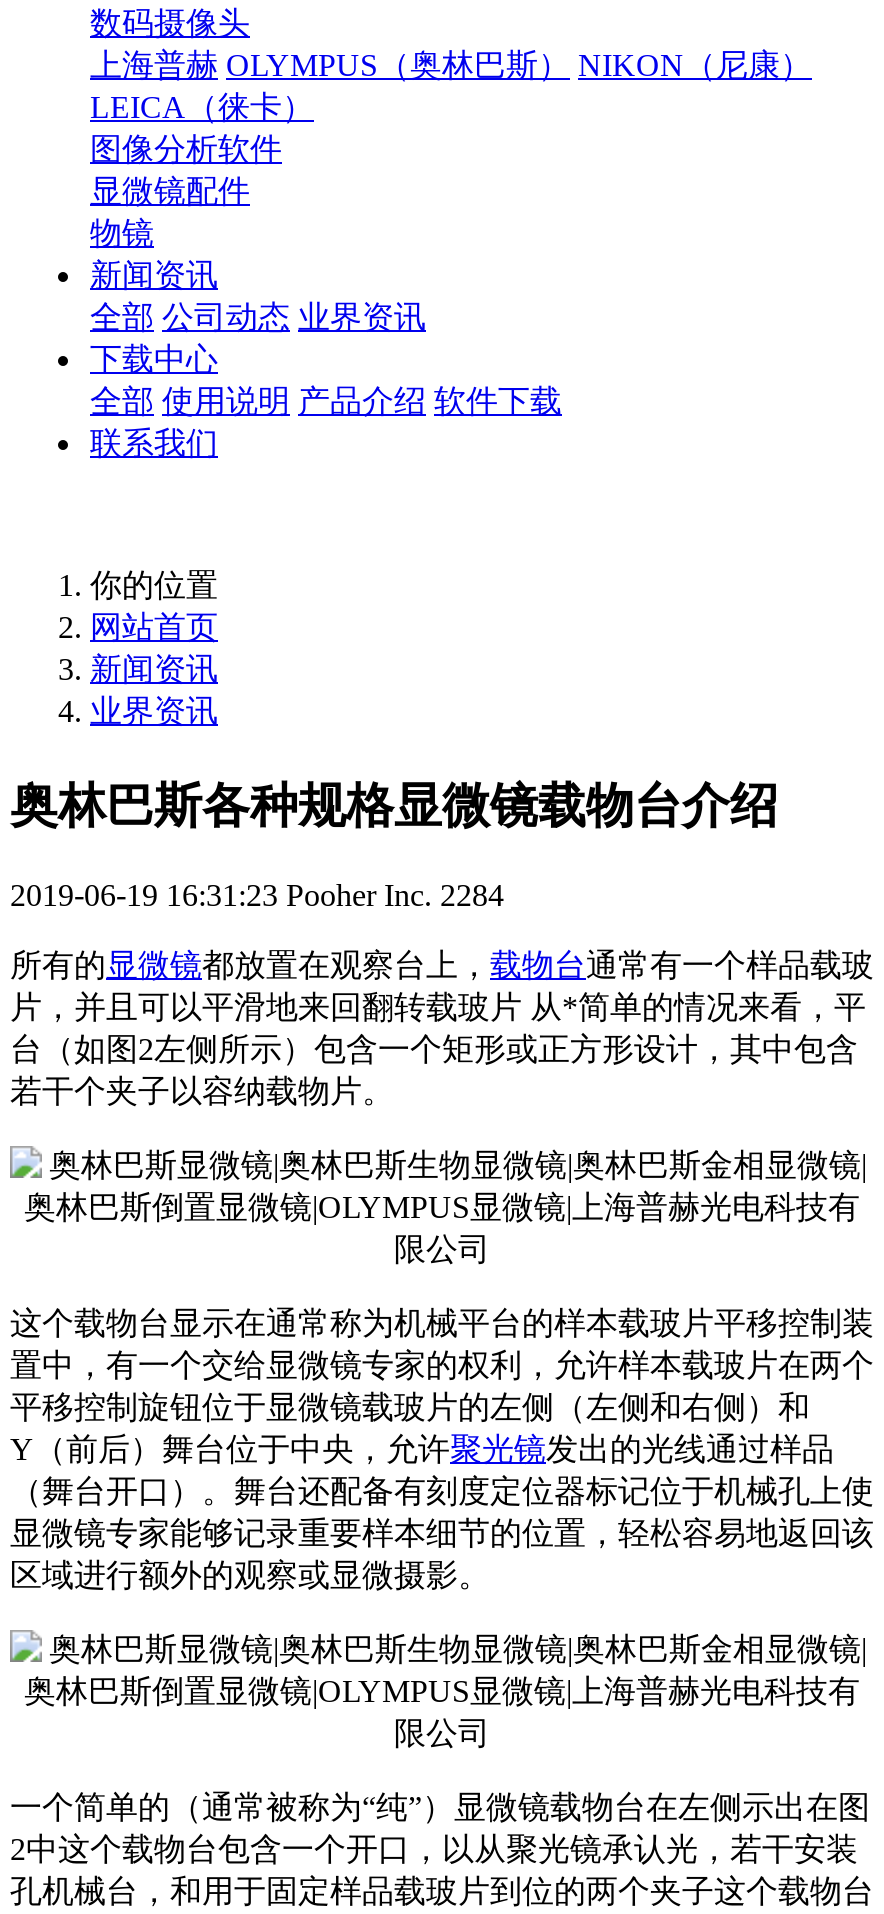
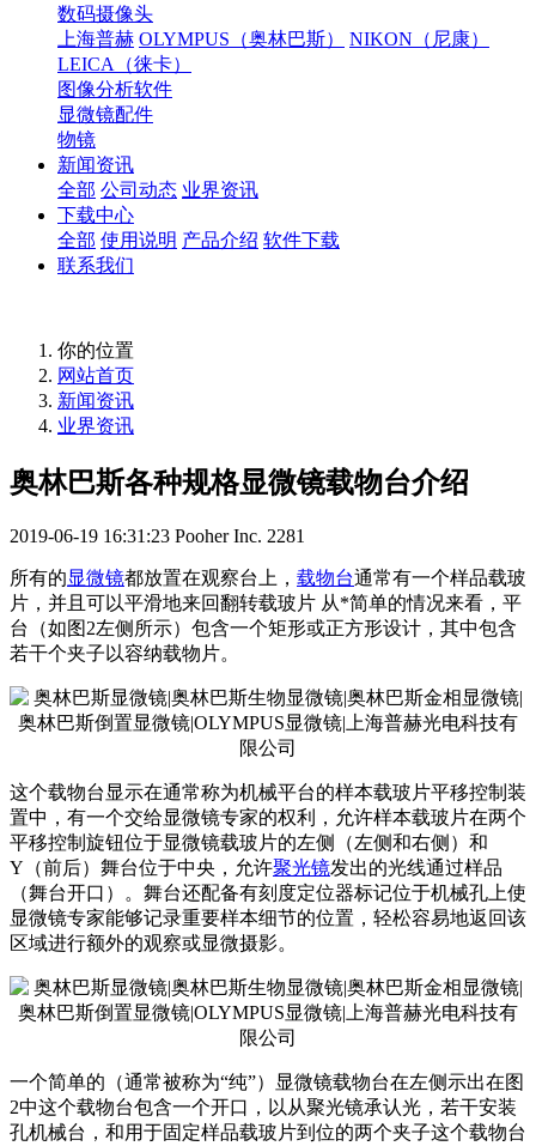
- 2019-06-19 16:31:23 Pooher Inc. 2284
+ 2019-06-19 16:31:23 Pooher Inc. 2281
